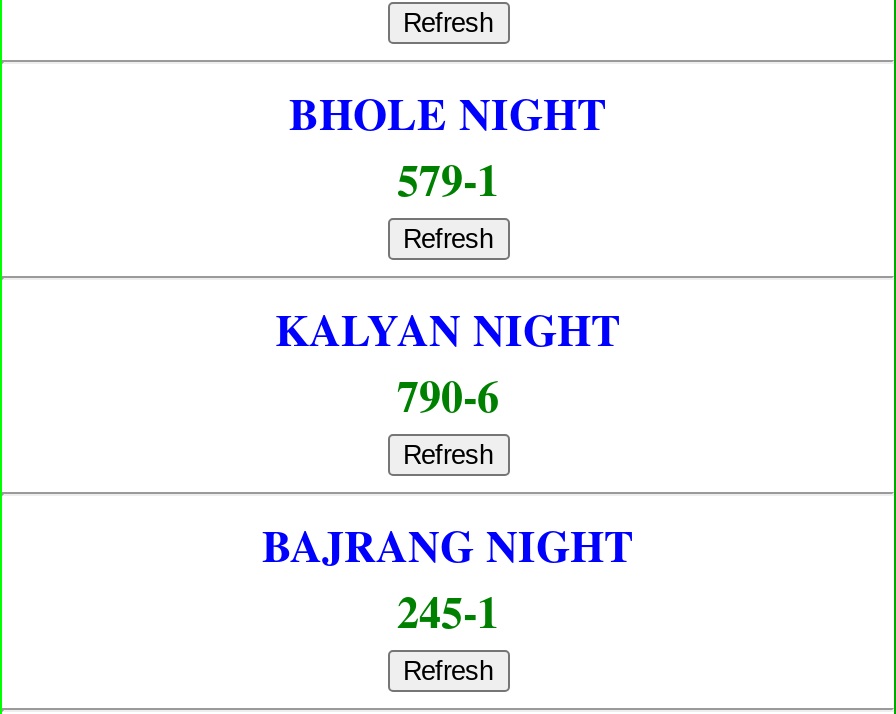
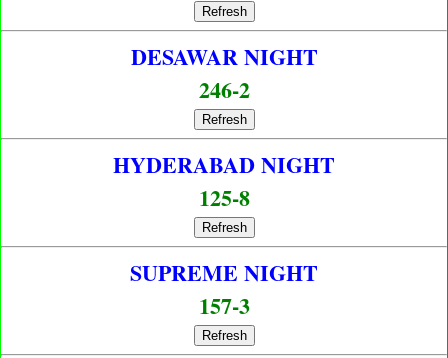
- BHOLE NIGHT
+ DESAWAR NIGHT

- 579-1
+ 246-2

- KALYAN NIGHT
+ HYDERABAD NIGHT

- 790-6
+ 125-8

- BAJRANG NIGHT
+ SUPREME NIGHT

- 245-1
+ 157-3
